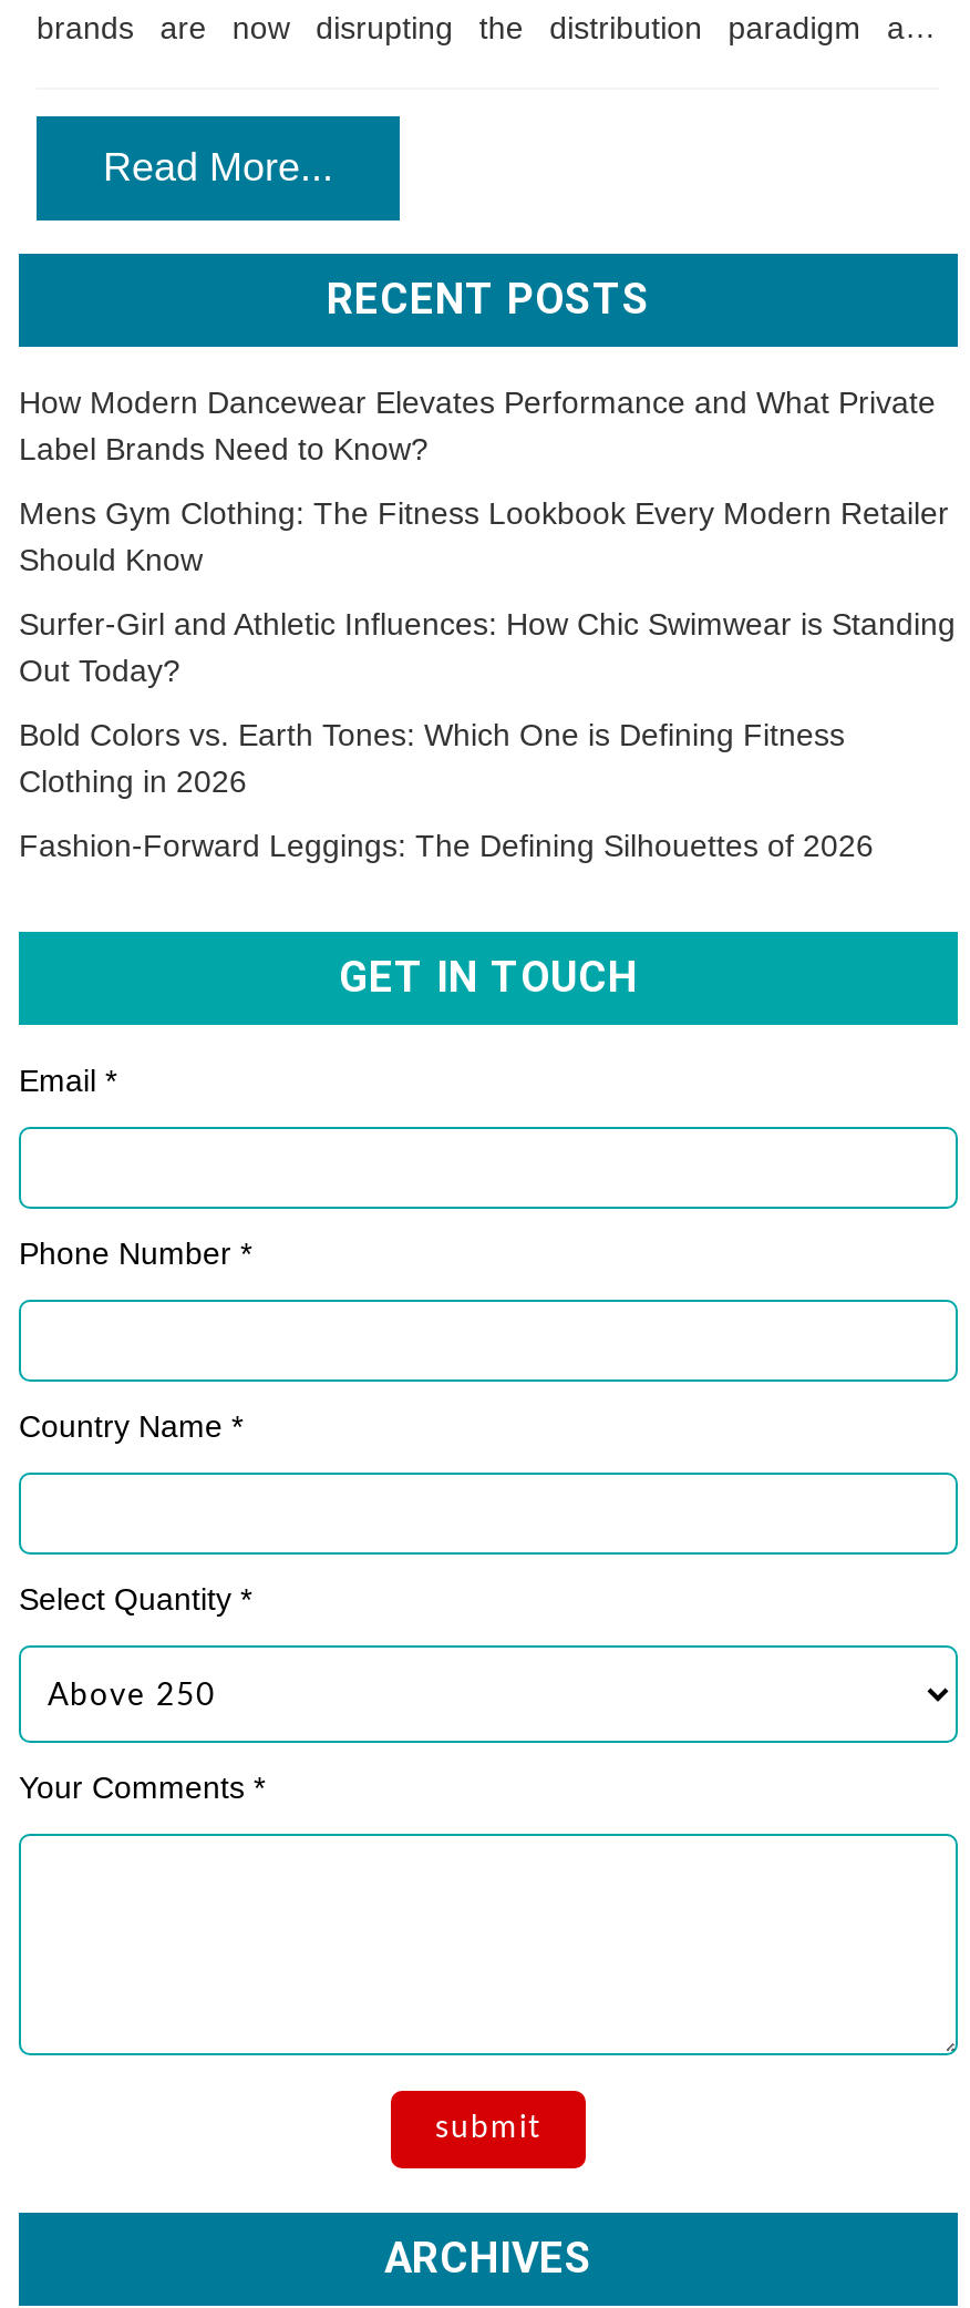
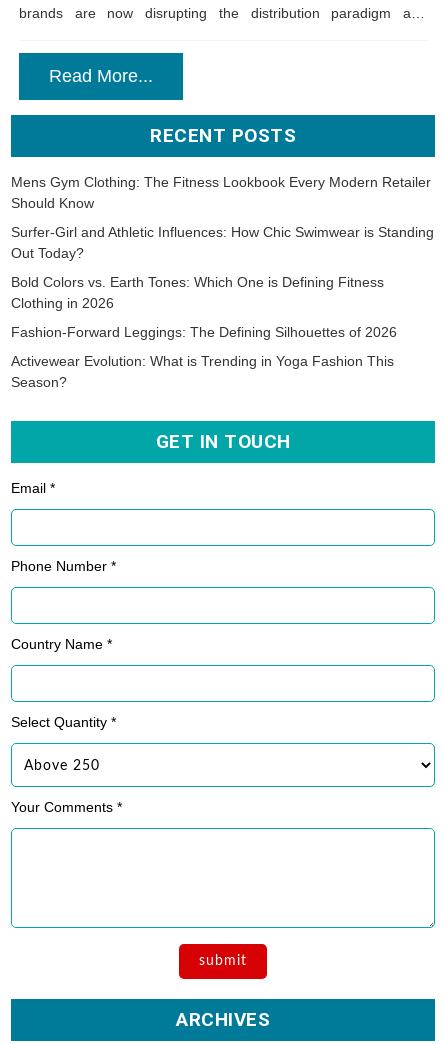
- How Modern Dancewear Elevates Performance and What Private
- Label Brands Need to Know?

moved up: Mens Gym Clothing: The Fitness Lookbook Every Modern Retailer | Should Know | Surfer-Girl and Athletic Influences: How Chic Swimwear is Standing | Out Today? | Bold Colors vs. Earth Tones: Which One is Defining Fitness | Clothing in 2026 | Fashion-Forward Leggings: The Defining Silhouettes of 2026

+ Activewear Evolution: What is Trending in Yoga Fashion This
+ Season?
